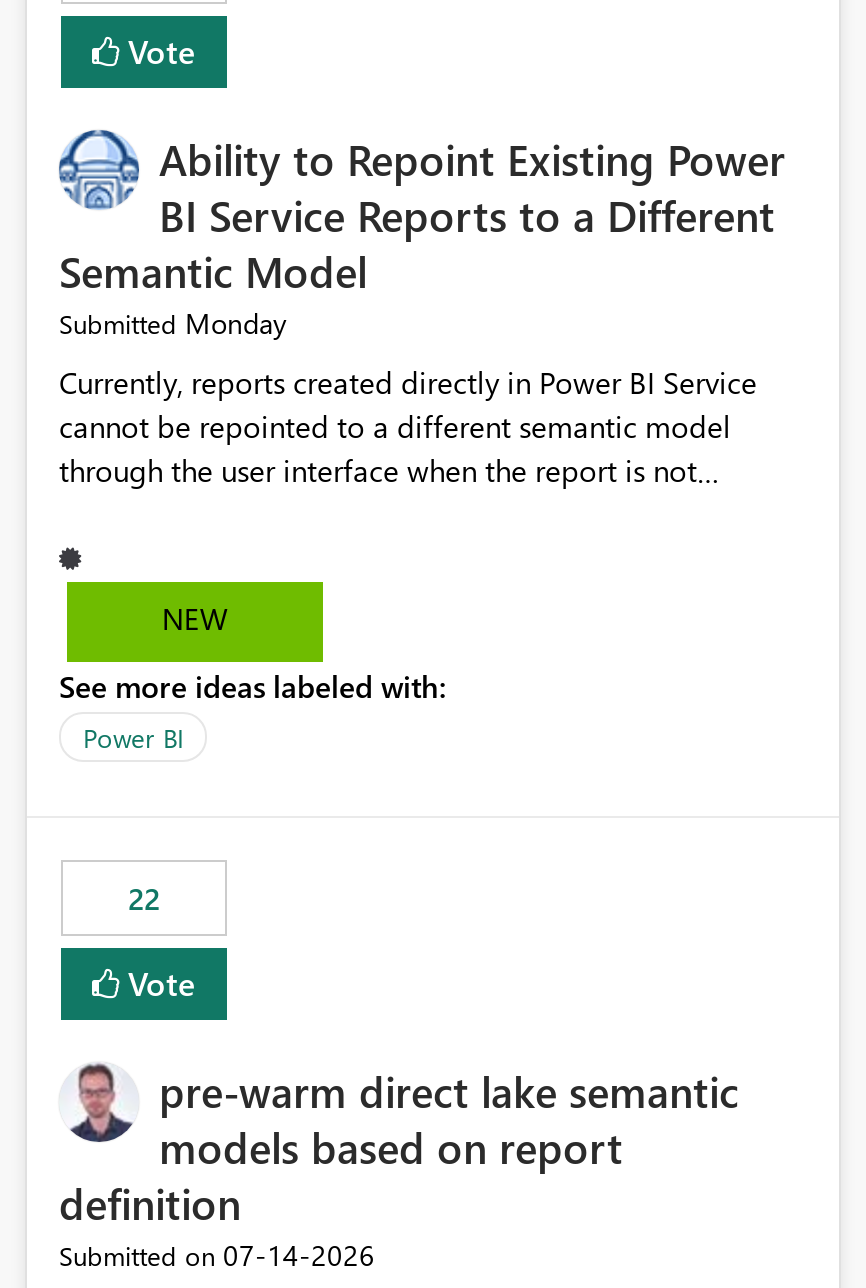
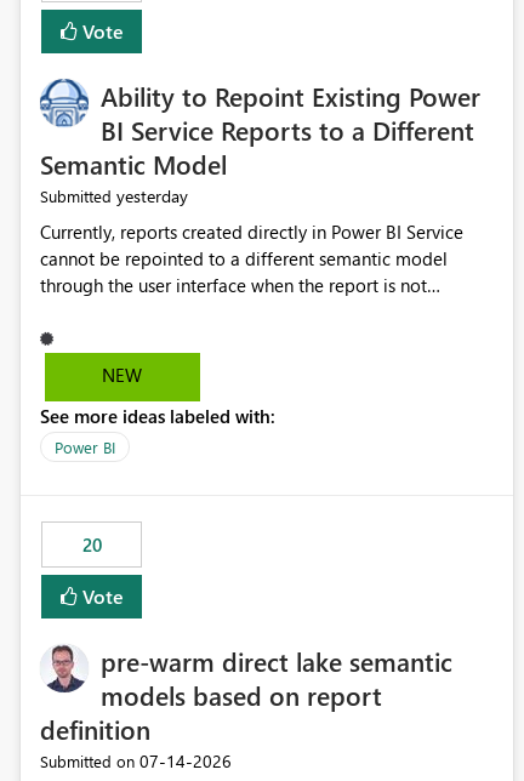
- Submitted Monday
+ Submitted yesterday

- 22
+ 20
